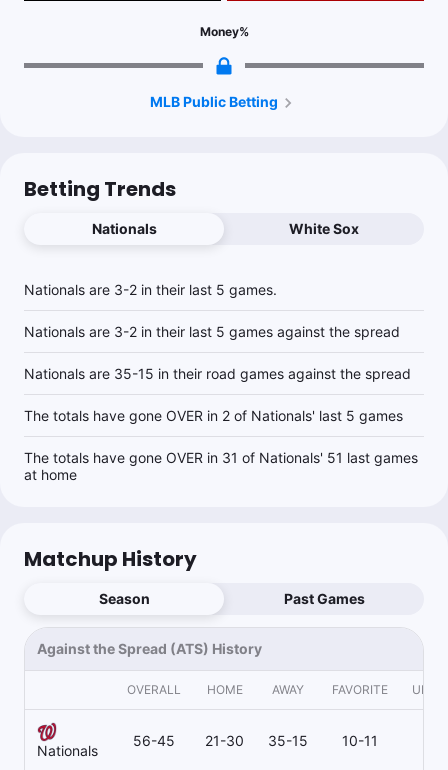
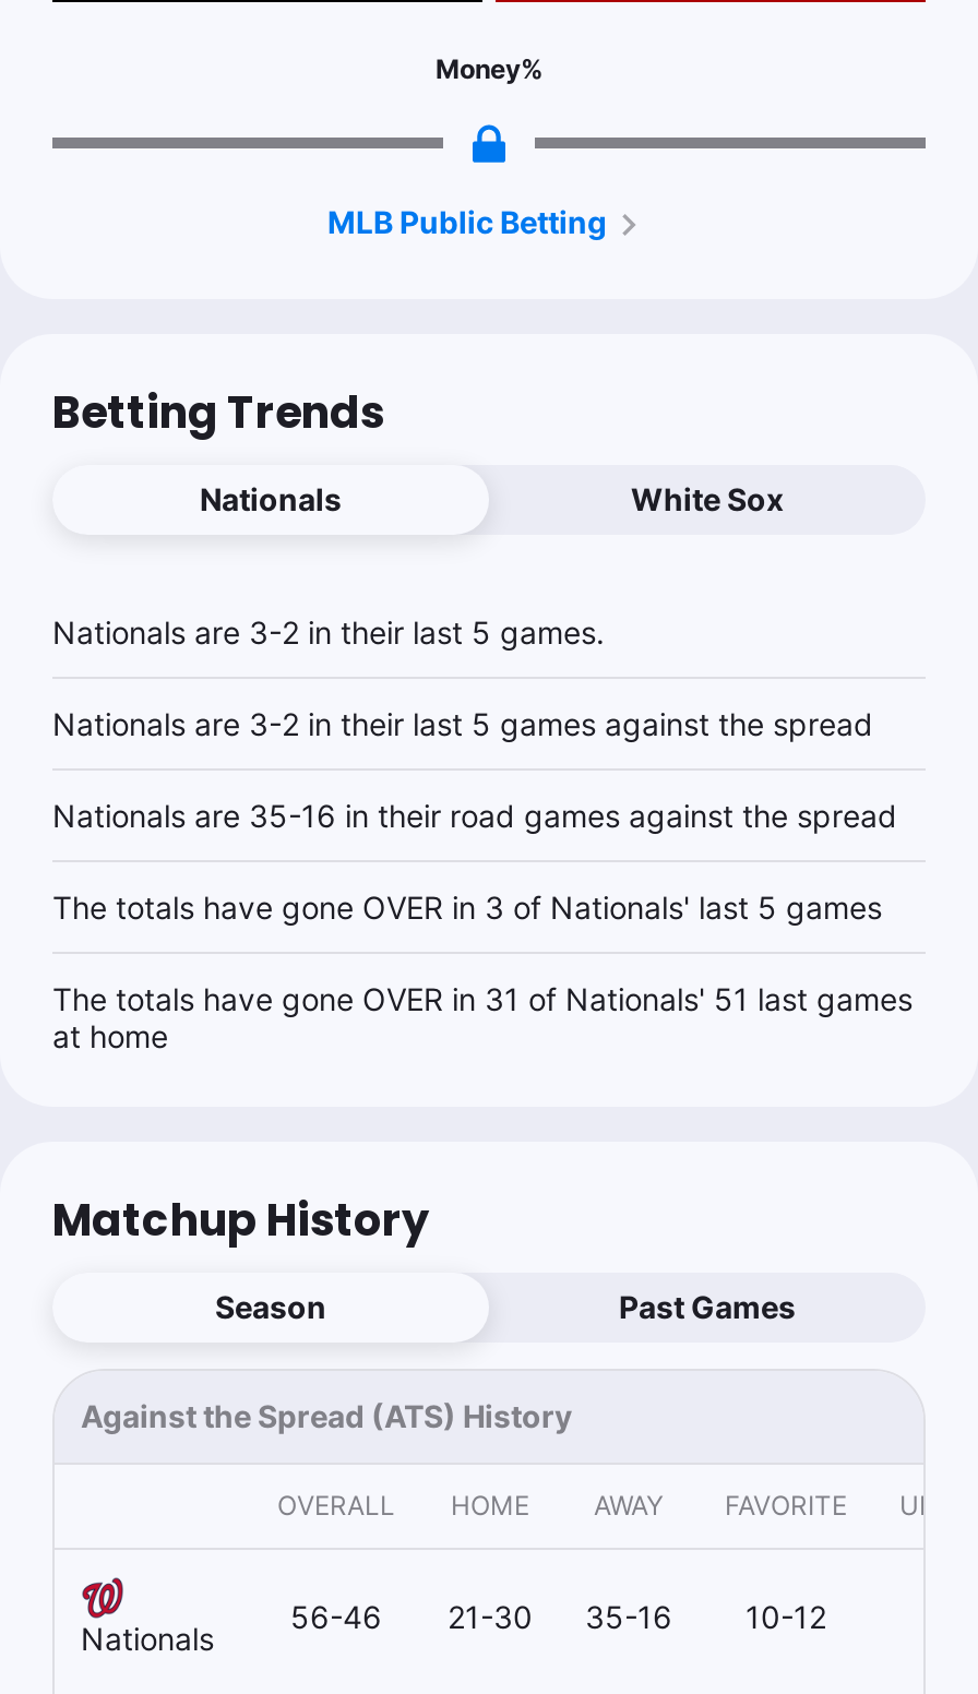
- Nationals are 35-15 in their road games against the spread
+ Nationals are 35-16 in their road games against the spread

- The totals have gone OVER in 2 of Nationals' last 5 games
+ The totals have gone OVER in 3 of Nationals' last 5 games

- 56-45
+ 56-46

- 35-15
+ 35-16

- 10-11
+ 10-12
